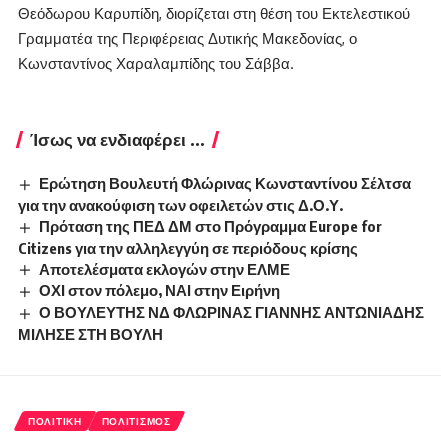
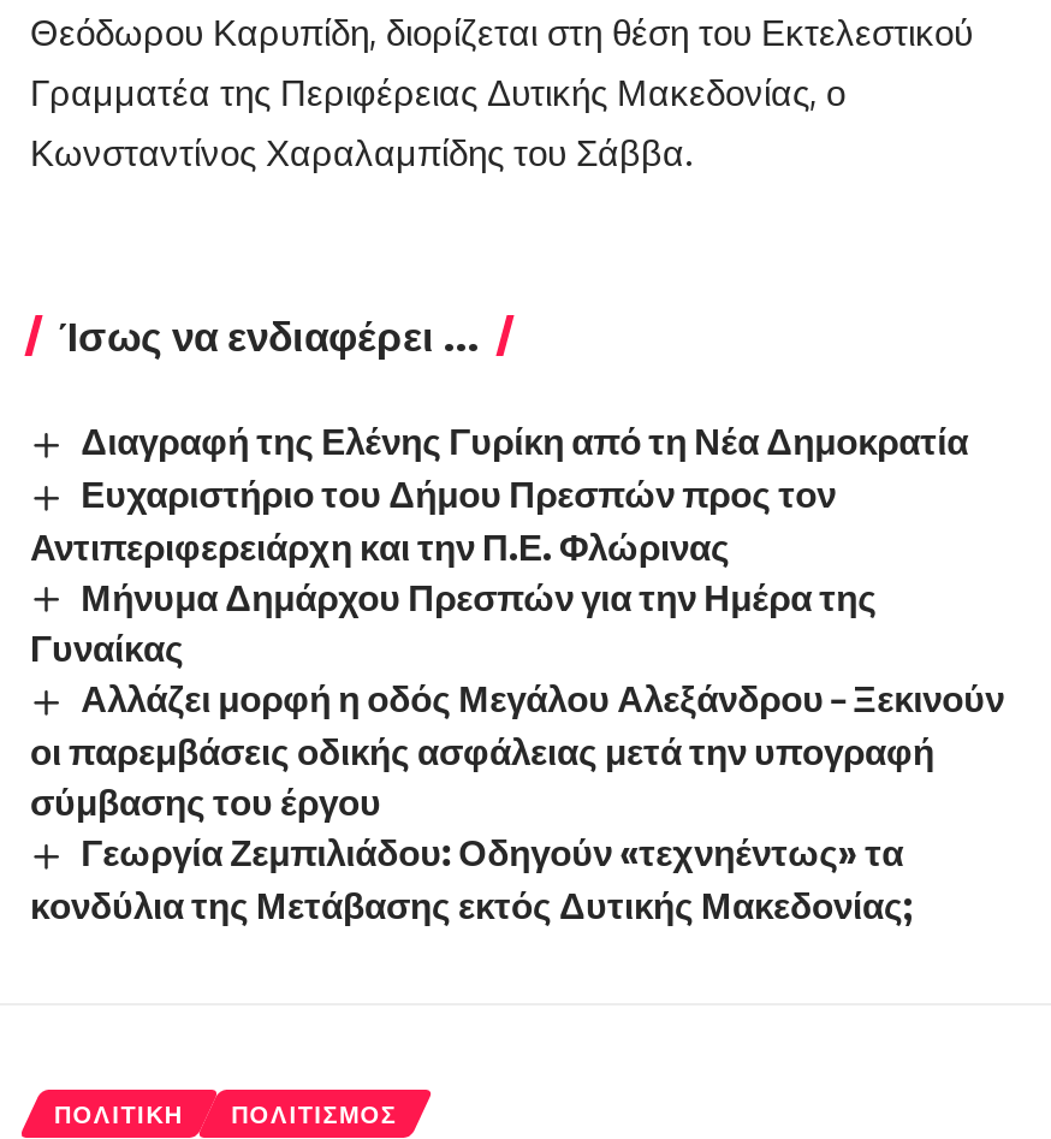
- Ερώτηση Βουλευτή Φλώρινας Κωνσταντίνου Σέλτσα
- για την ανακούφιση των οφειλετών στις Δ.Ο.Υ.
- Πρόταση της ΠΕΔ ΔΜ στο Πρόγραμμα Europe for
- Citizens για την αλληλεγγύη σε περιόδους κρίσης
- Αποτελέσματα εκλογών στην ΕΛΜΕ
- ΟΧΙ στον πόλεμο, ΝΑΙ στην Ειρήνη
- Ο ΒΟΥΛΕΥΤΗΣ ΝΔ ΦΛΩΡΙΝΑΣ ΓΙΑΝΝΗΣ ΑΝΤΩΝΙΑΔΗΣ
- ΜΙΛΗΣΕ ΣΤΗ ΒΟΥΛΗ
+ Διαγραφή της Ελένης Γυρίκη από τη Νέα Δημοκρατία
+ Ευχαριστήριο του Δήμου Πρεσπών προς τον
+ Αντιπεριφερειάρχη και την Π.Ε. Φλώρινας
+ Μήνυμα Δημάρχου Πρεσπών για την Ημέρα της
+ Γυναίκας
+ Αλλάζει μορφή η οδός Μεγάλου Αλεξάνδρου – Ξεκινούν
+ οι παρεμβάσεις οδικής ασφάλειας μετά την υπογραφή
+ σύμβασης του έργου
+ Γεωργία Ζεμπιλιάδου: Οδηγούν «τεχνηέντως» τα
+ κονδύλια της Μετάβασης εκτός Δυτικής Μακεδονίας;
